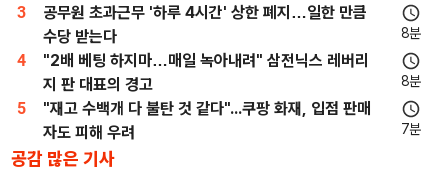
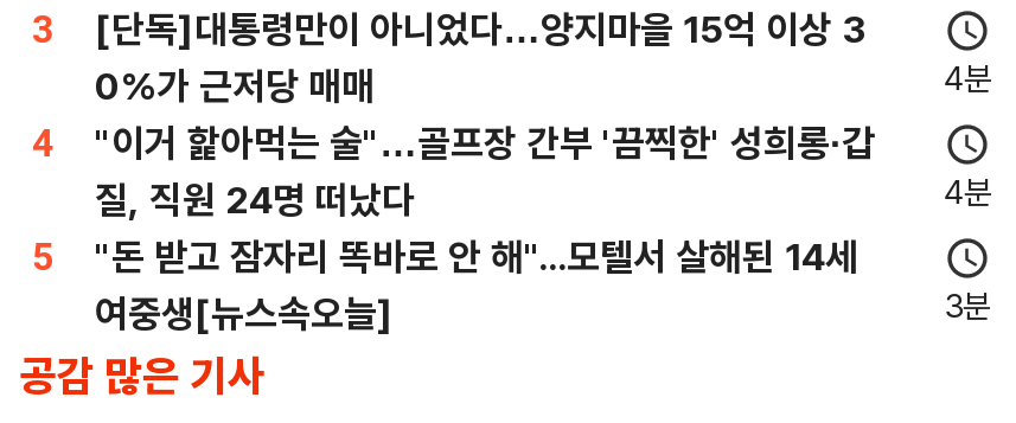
- 공무원 초과근무 '하루 4시간' 상한 폐지…일한 만큼
- 수당 받는다
- 8분
+ [단독]대통령만이 아니었다…양지마을 15억 이상 3
+ 0%가 근저당 매매
+ 4분

- "2배 베팅 하지마…매일 녹아내려" 삼전닉스 레버리
- 지 판 대표의 경고
- 8분
+ "이거 핥아먹는 술"…골프장 간부 '끔찍한' 성희롱·갑
+ 질, 직원 24명 떠났다
+ 4분

- "재고 수백개 다 불탄 것 같다"...쿠팡 화재, 입점 판매
- 자도 피해 우려
- 7분
+ "돈 받고 잠자리 똑바로 안 해"...모텔서 살해된 14세
+ 여중생[뉴스속오늘]
+ 3분
